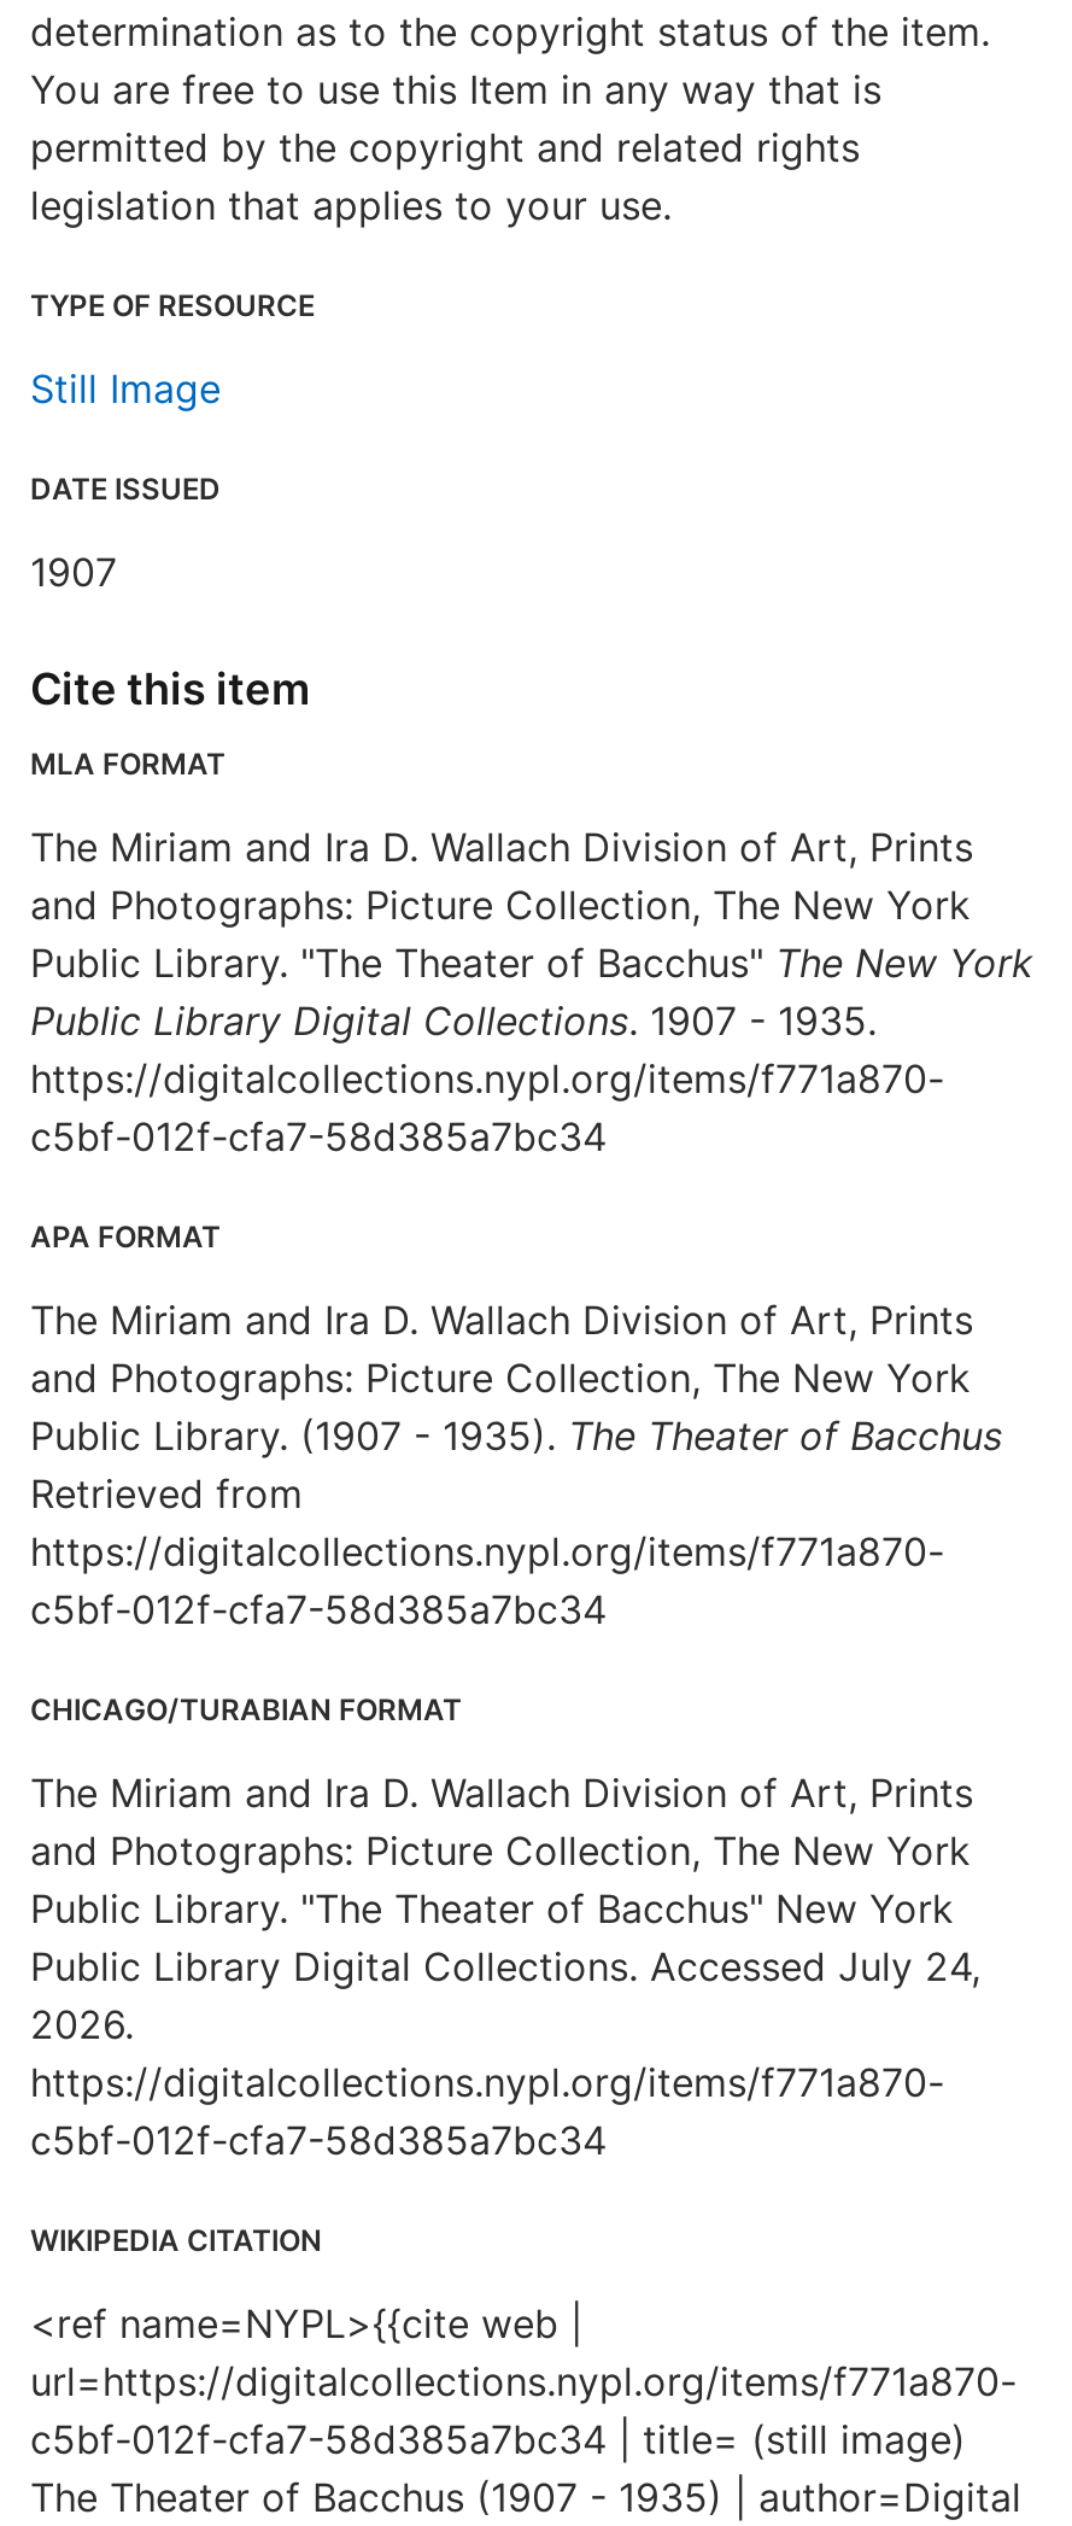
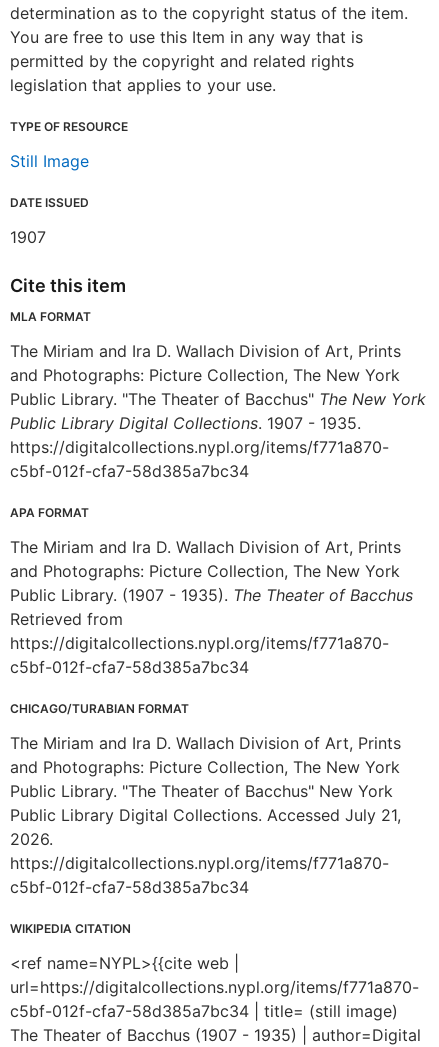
- Public Library Digital Collections. Accessed July 24,
+ Public Library Digital Collections. Accessed July 21,
